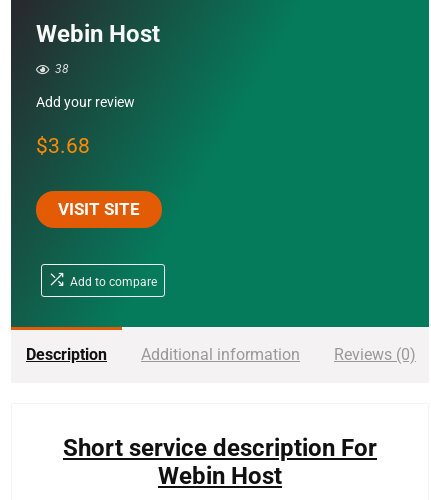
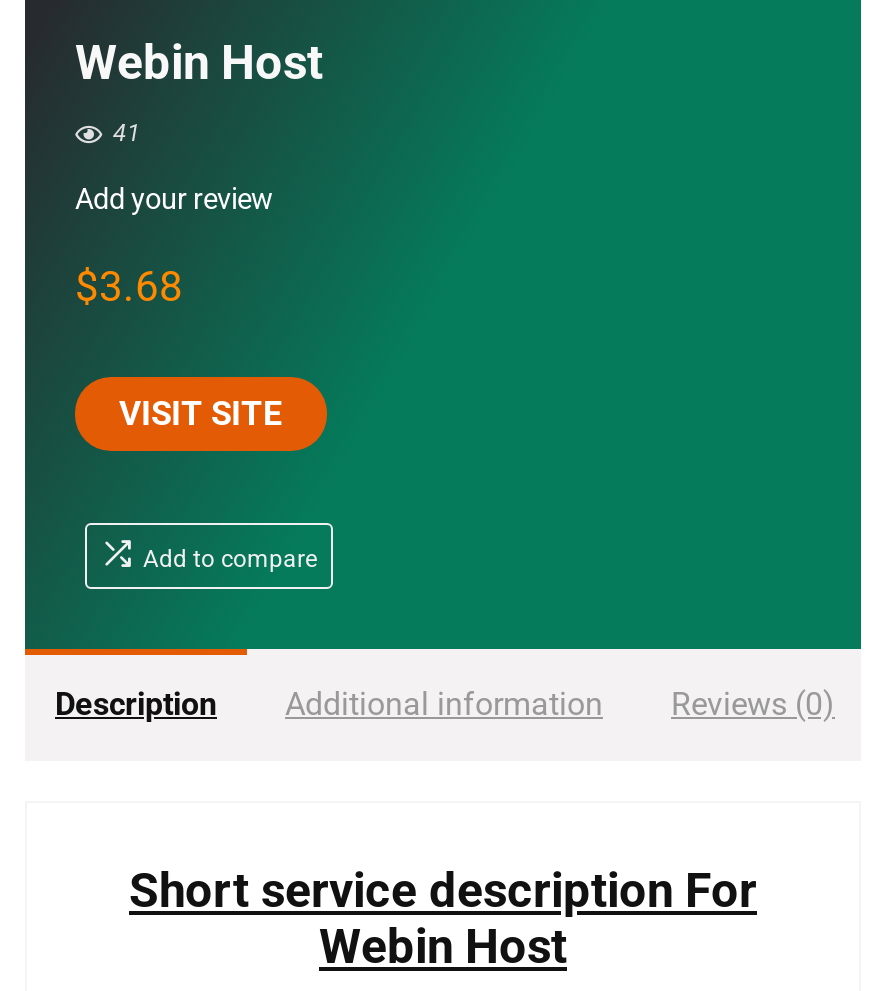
- 38
+ 41
